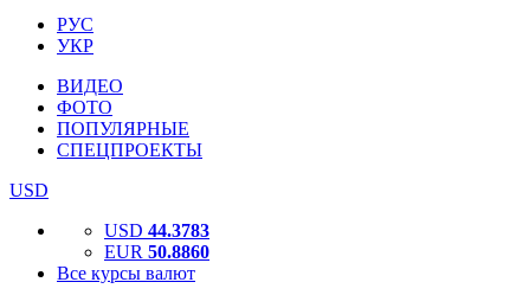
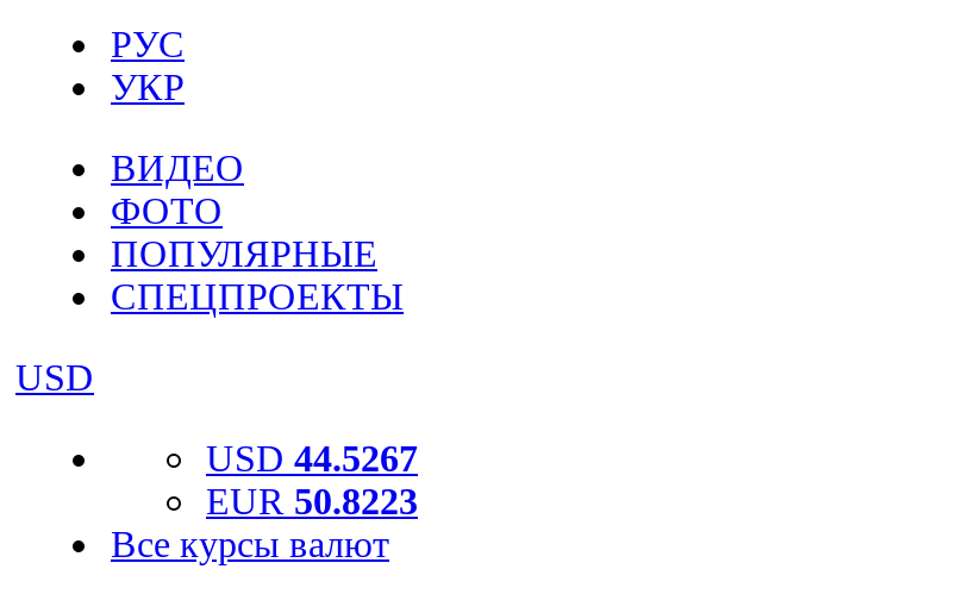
- USD 44.3783
+ USD 44.5267

- EUR 50.8860
+ EUR 50.8223
